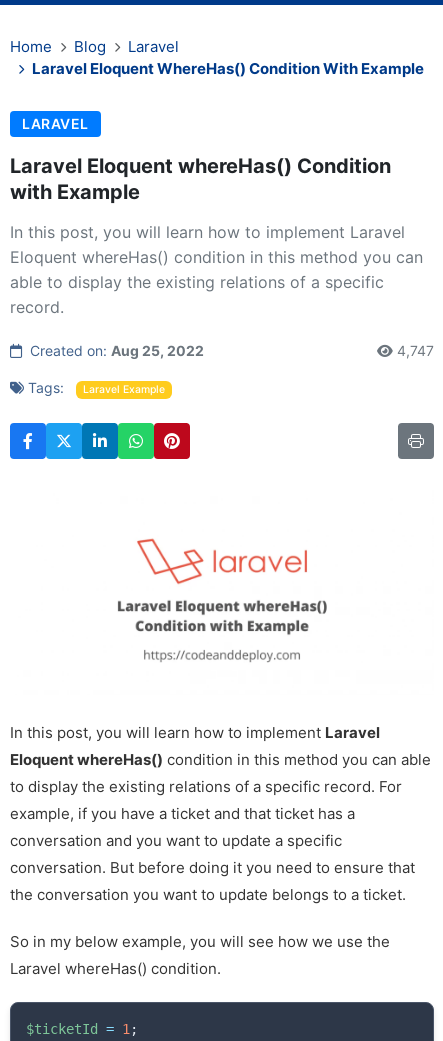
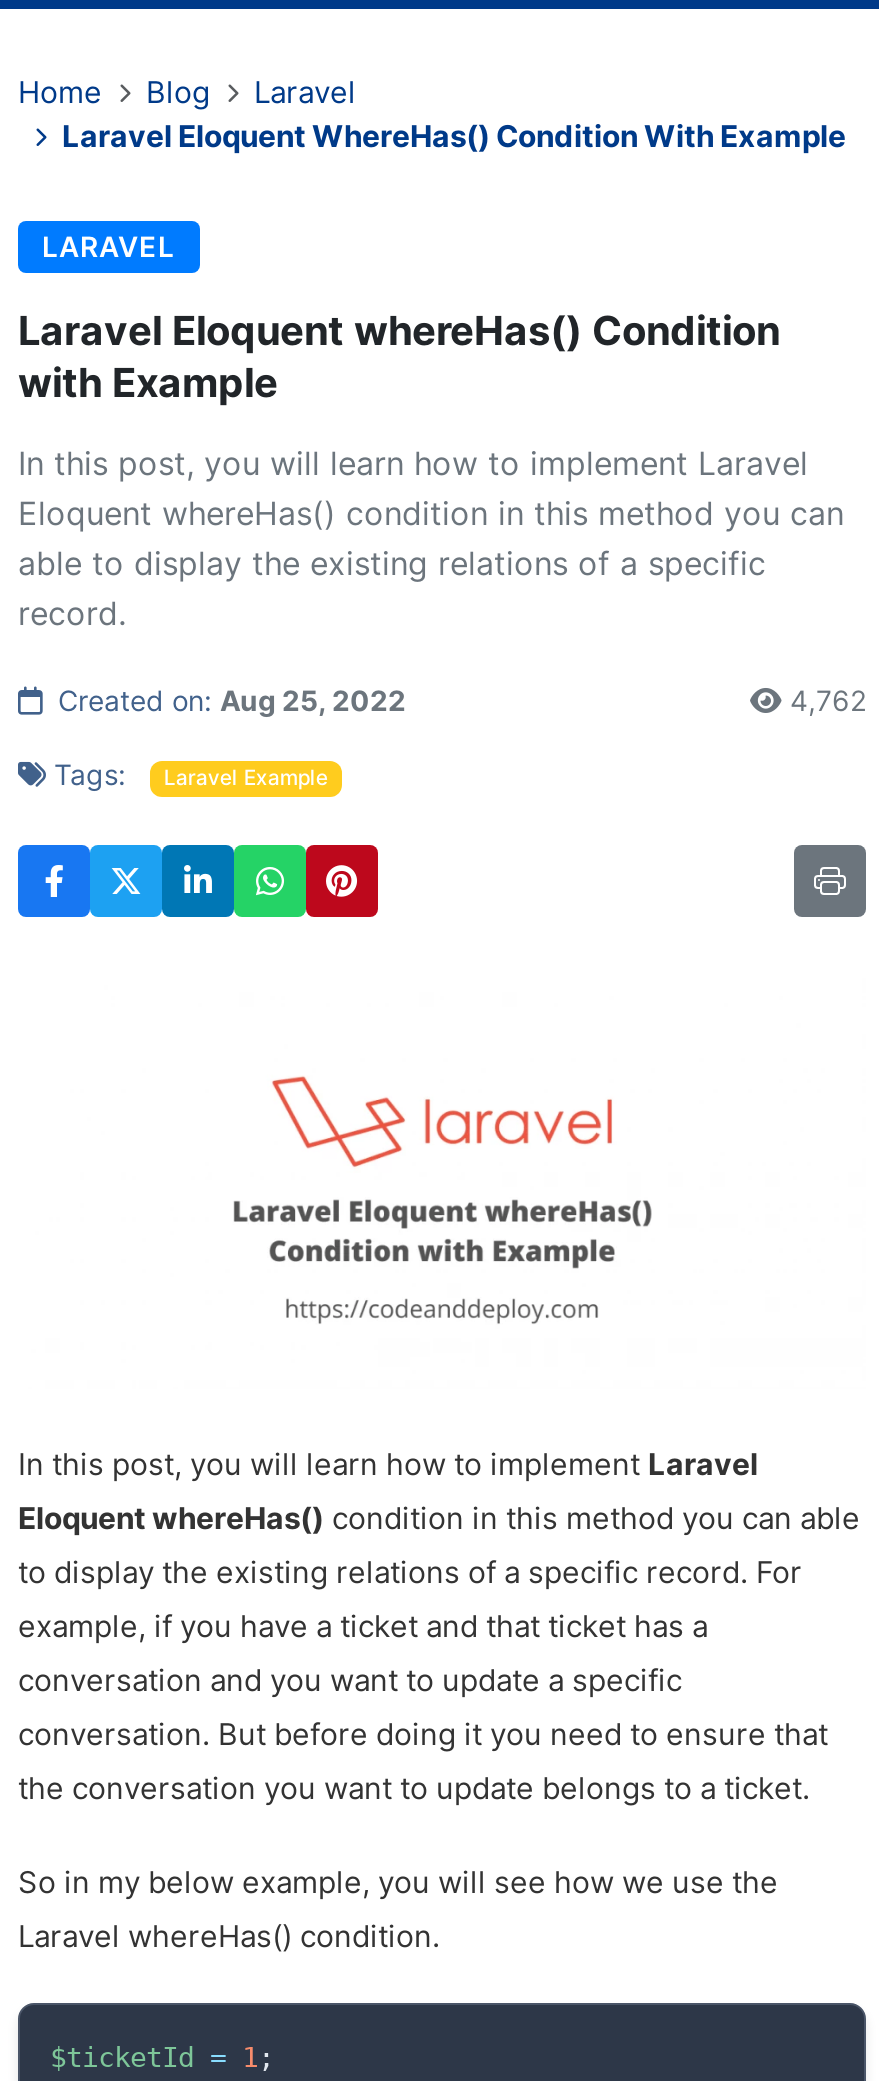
- 4,747
+ 4,762
